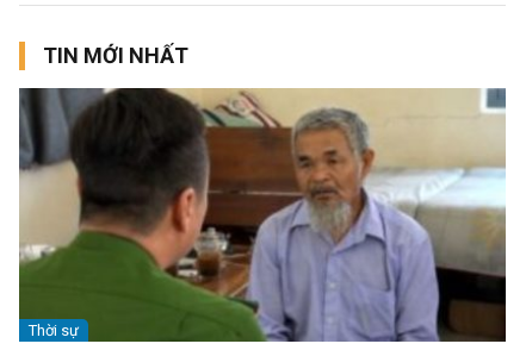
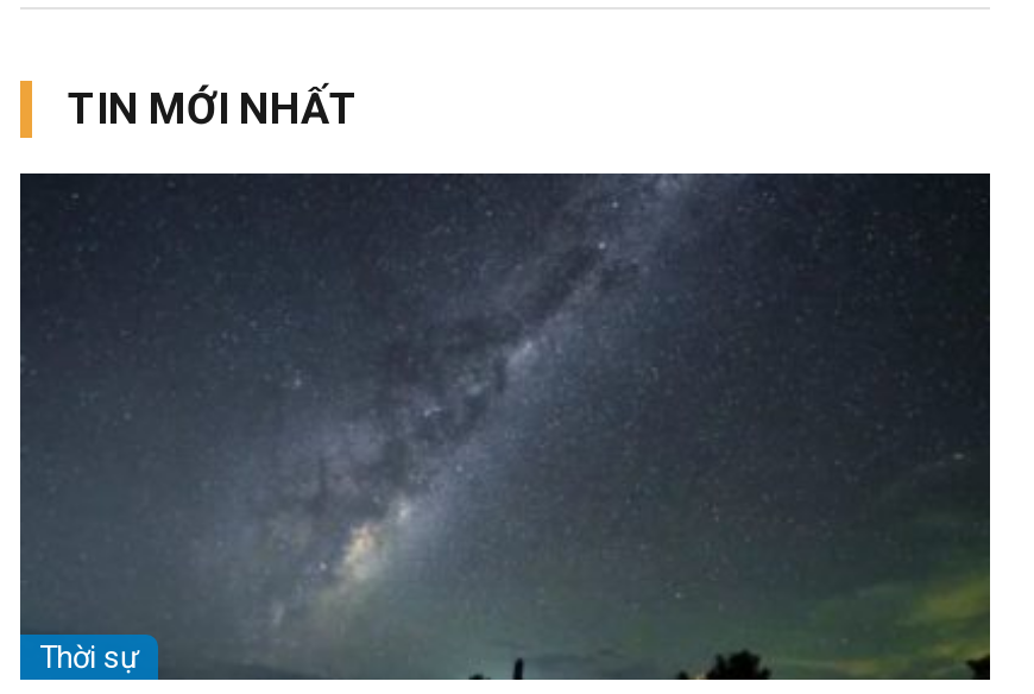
- [image]
+ [image]
